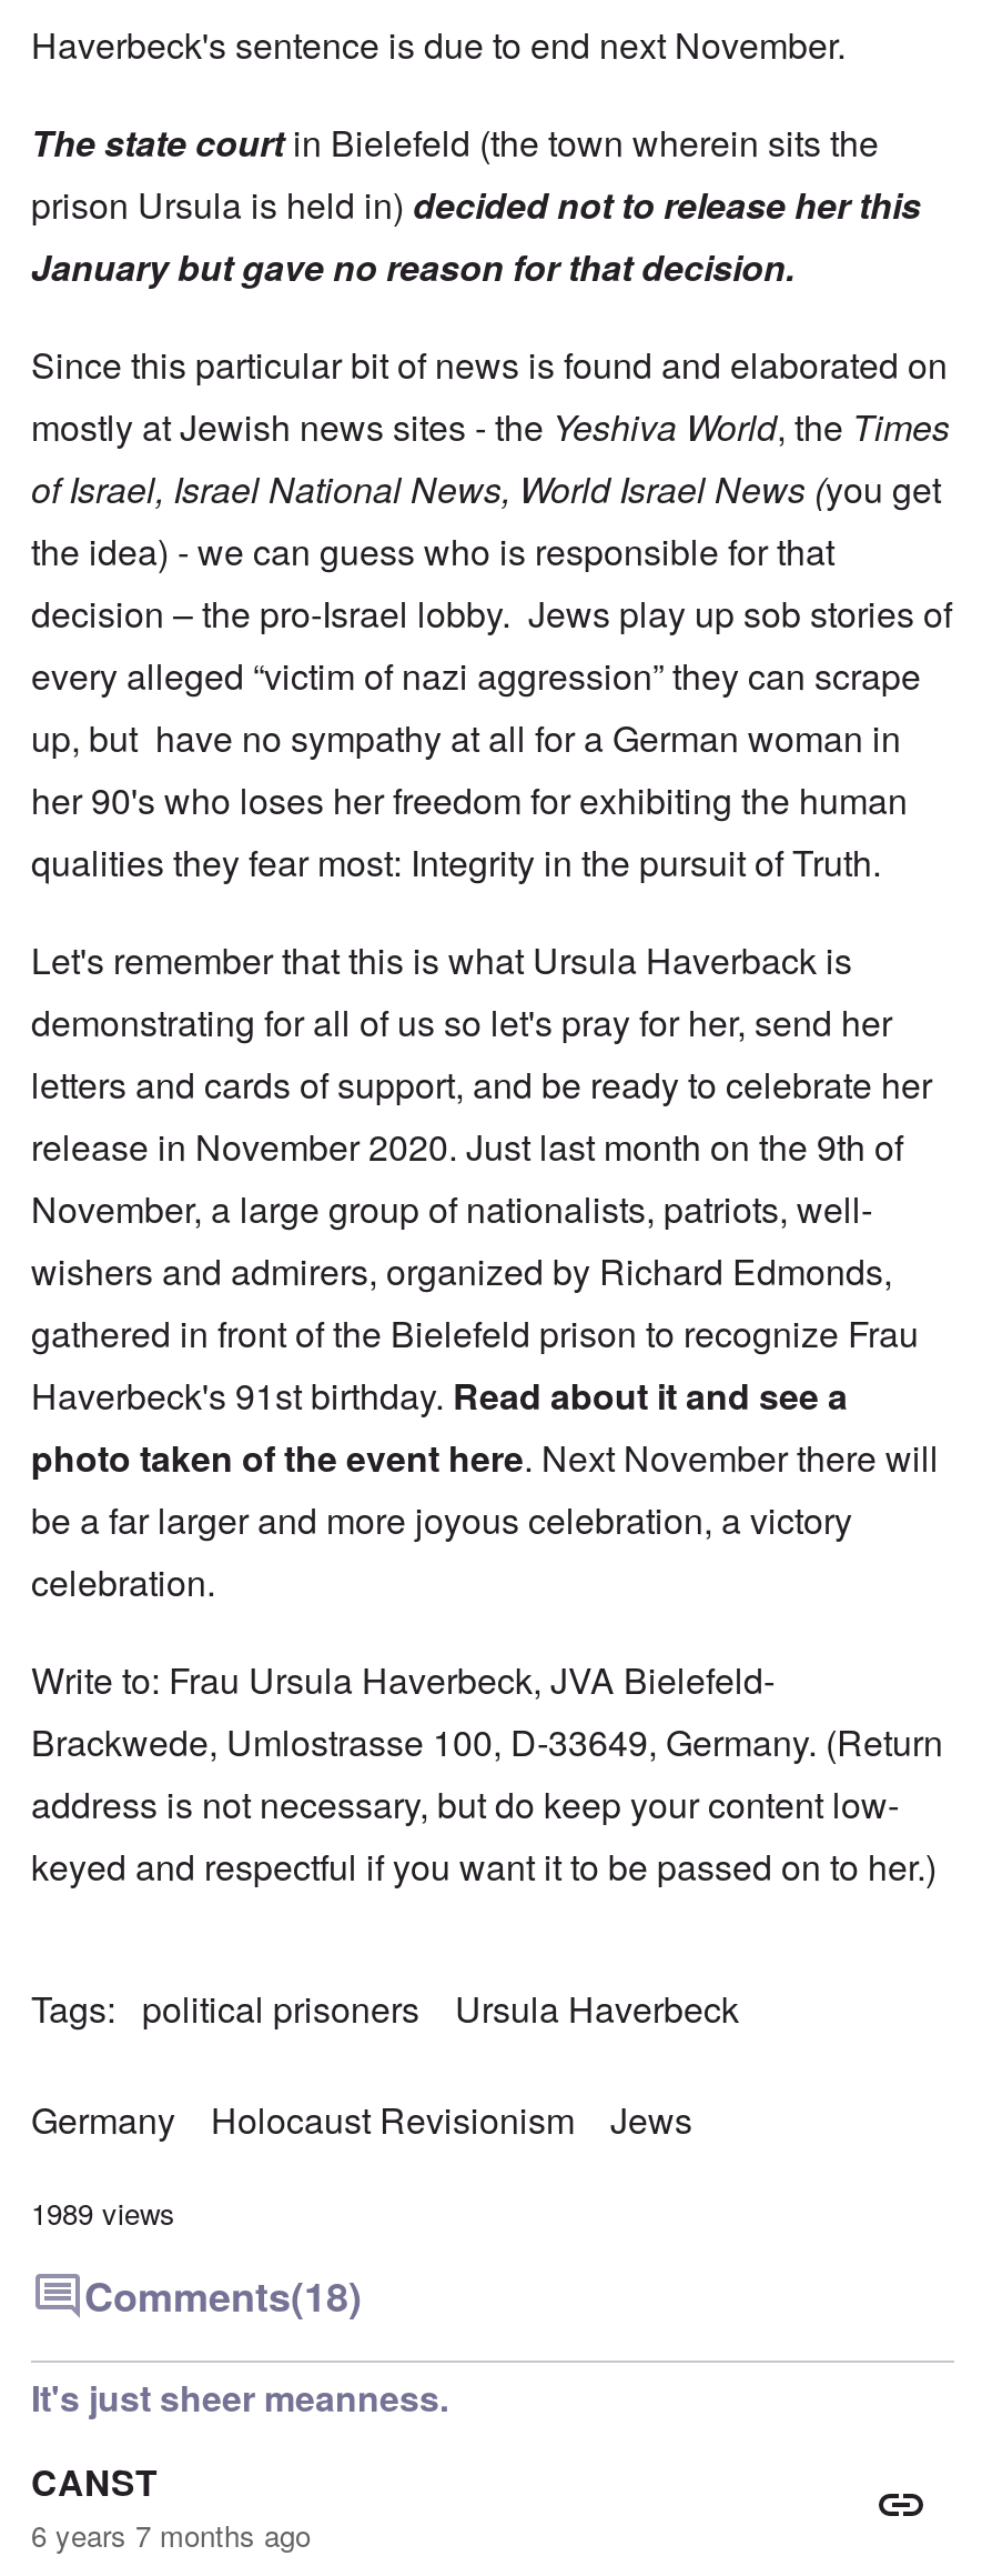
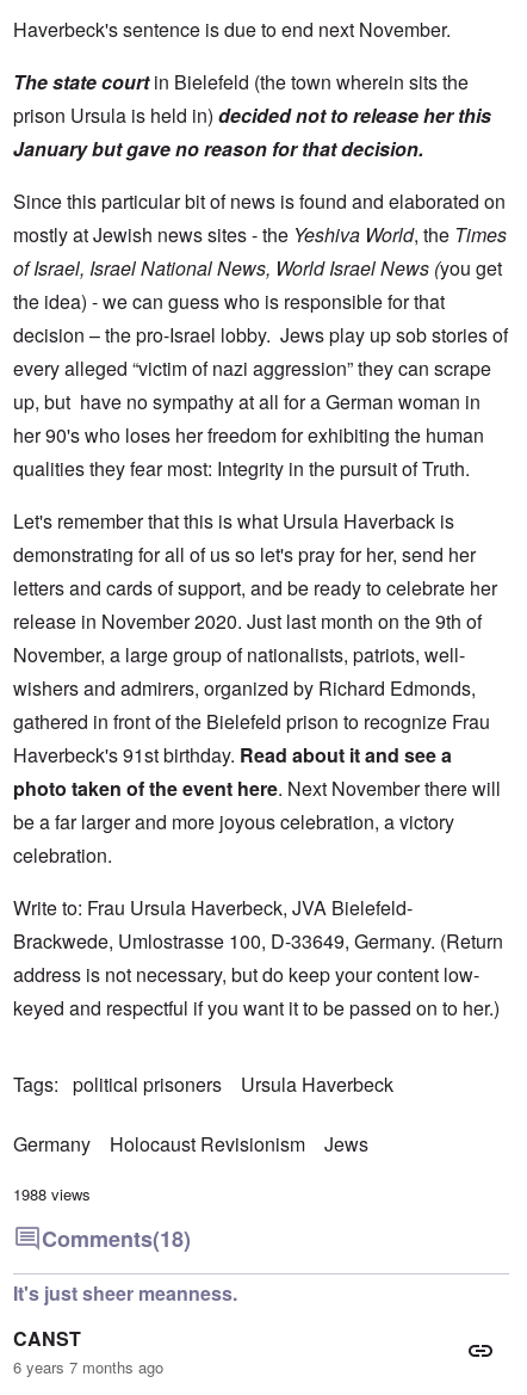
- 1989 views
+ 1988 views
